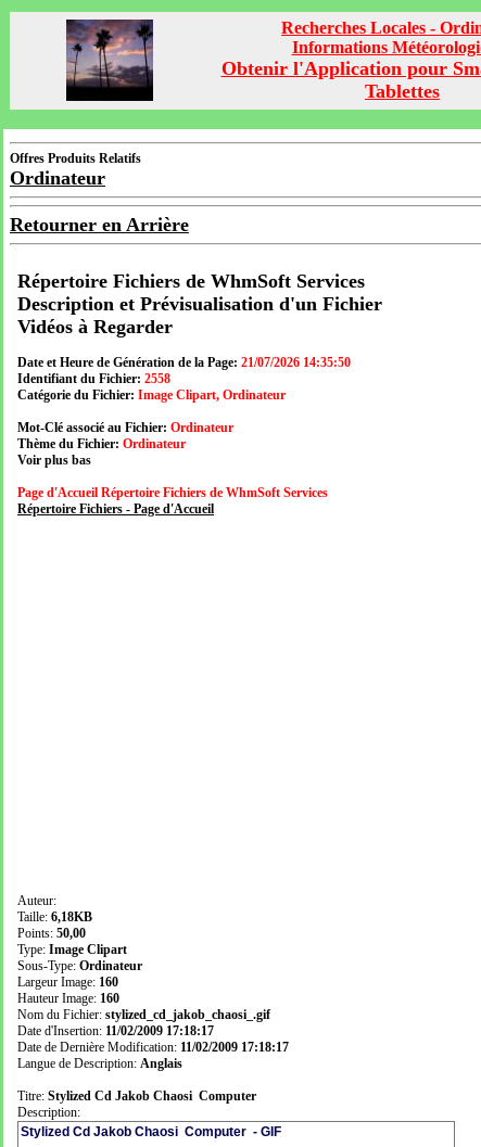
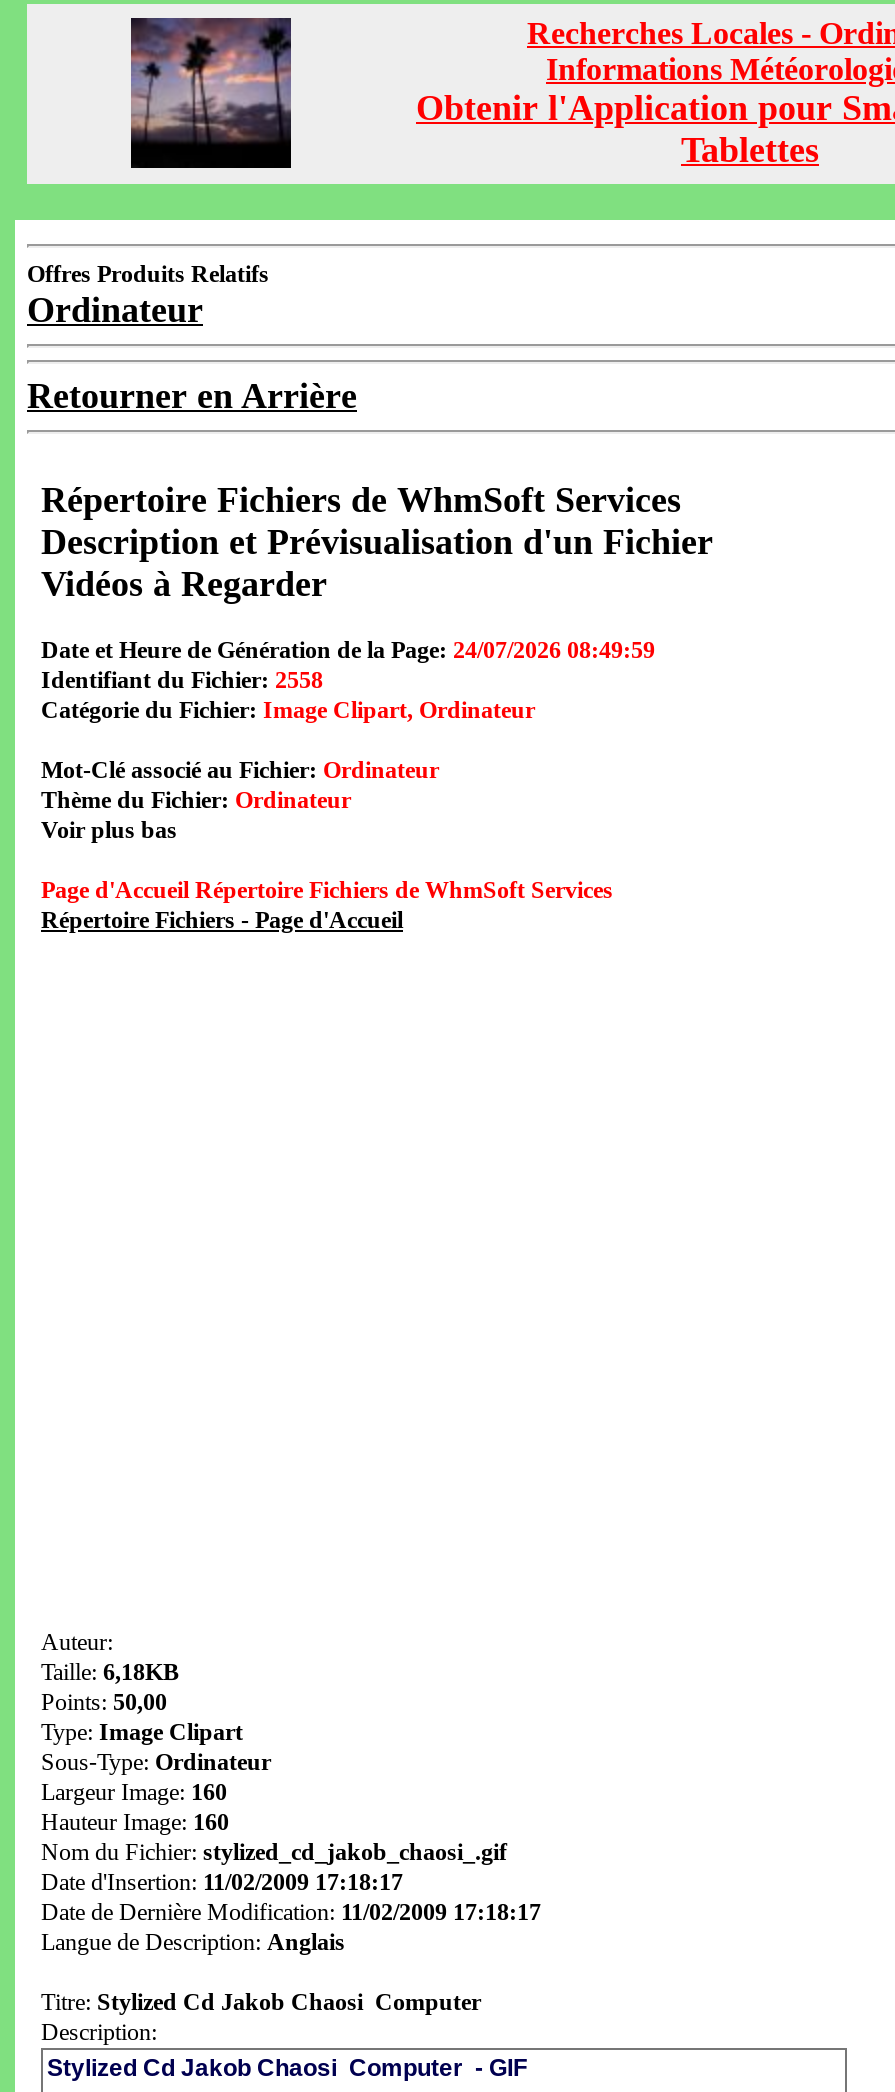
- Date et Heure de Génération de la Page: 21/07/2026 14:35:50
+ Date et Heure de Génération de la Page: 24/07/2026 08:49:59
